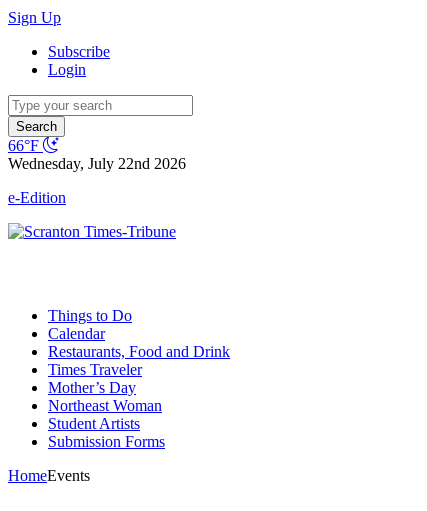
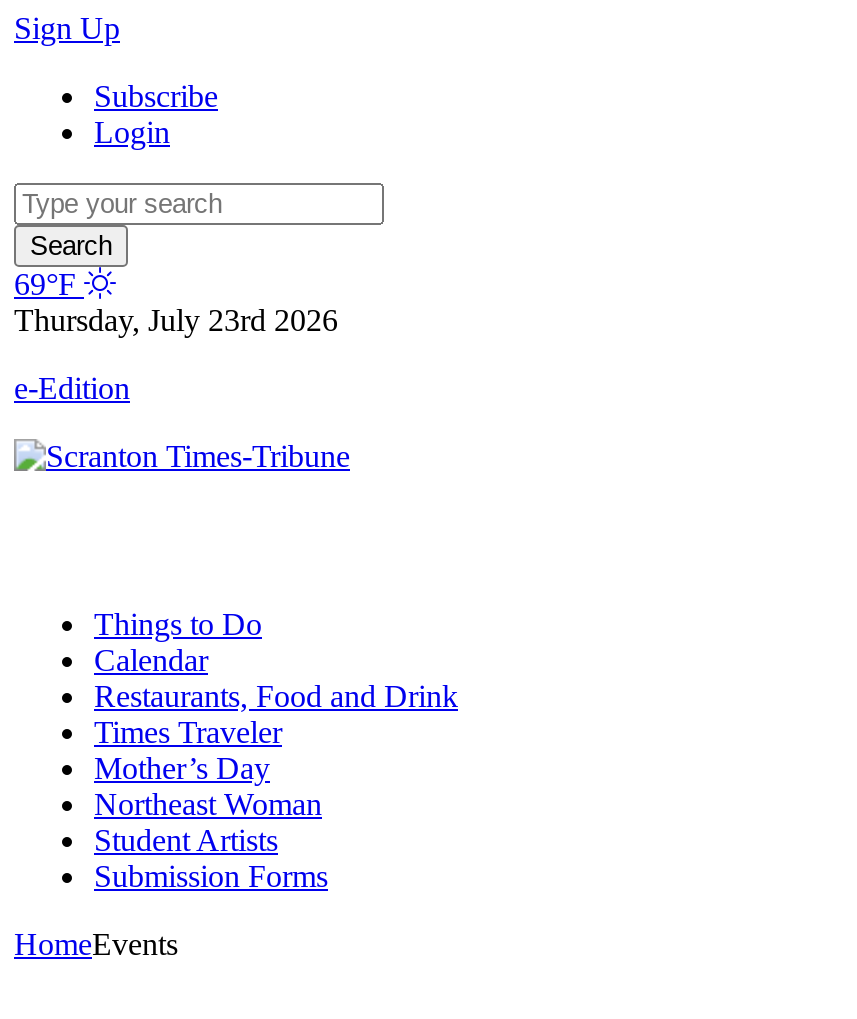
- 66°F
- Wednesday, July 22nd 2026
+ 69°F
+ Thursday, July 23rd 2026
